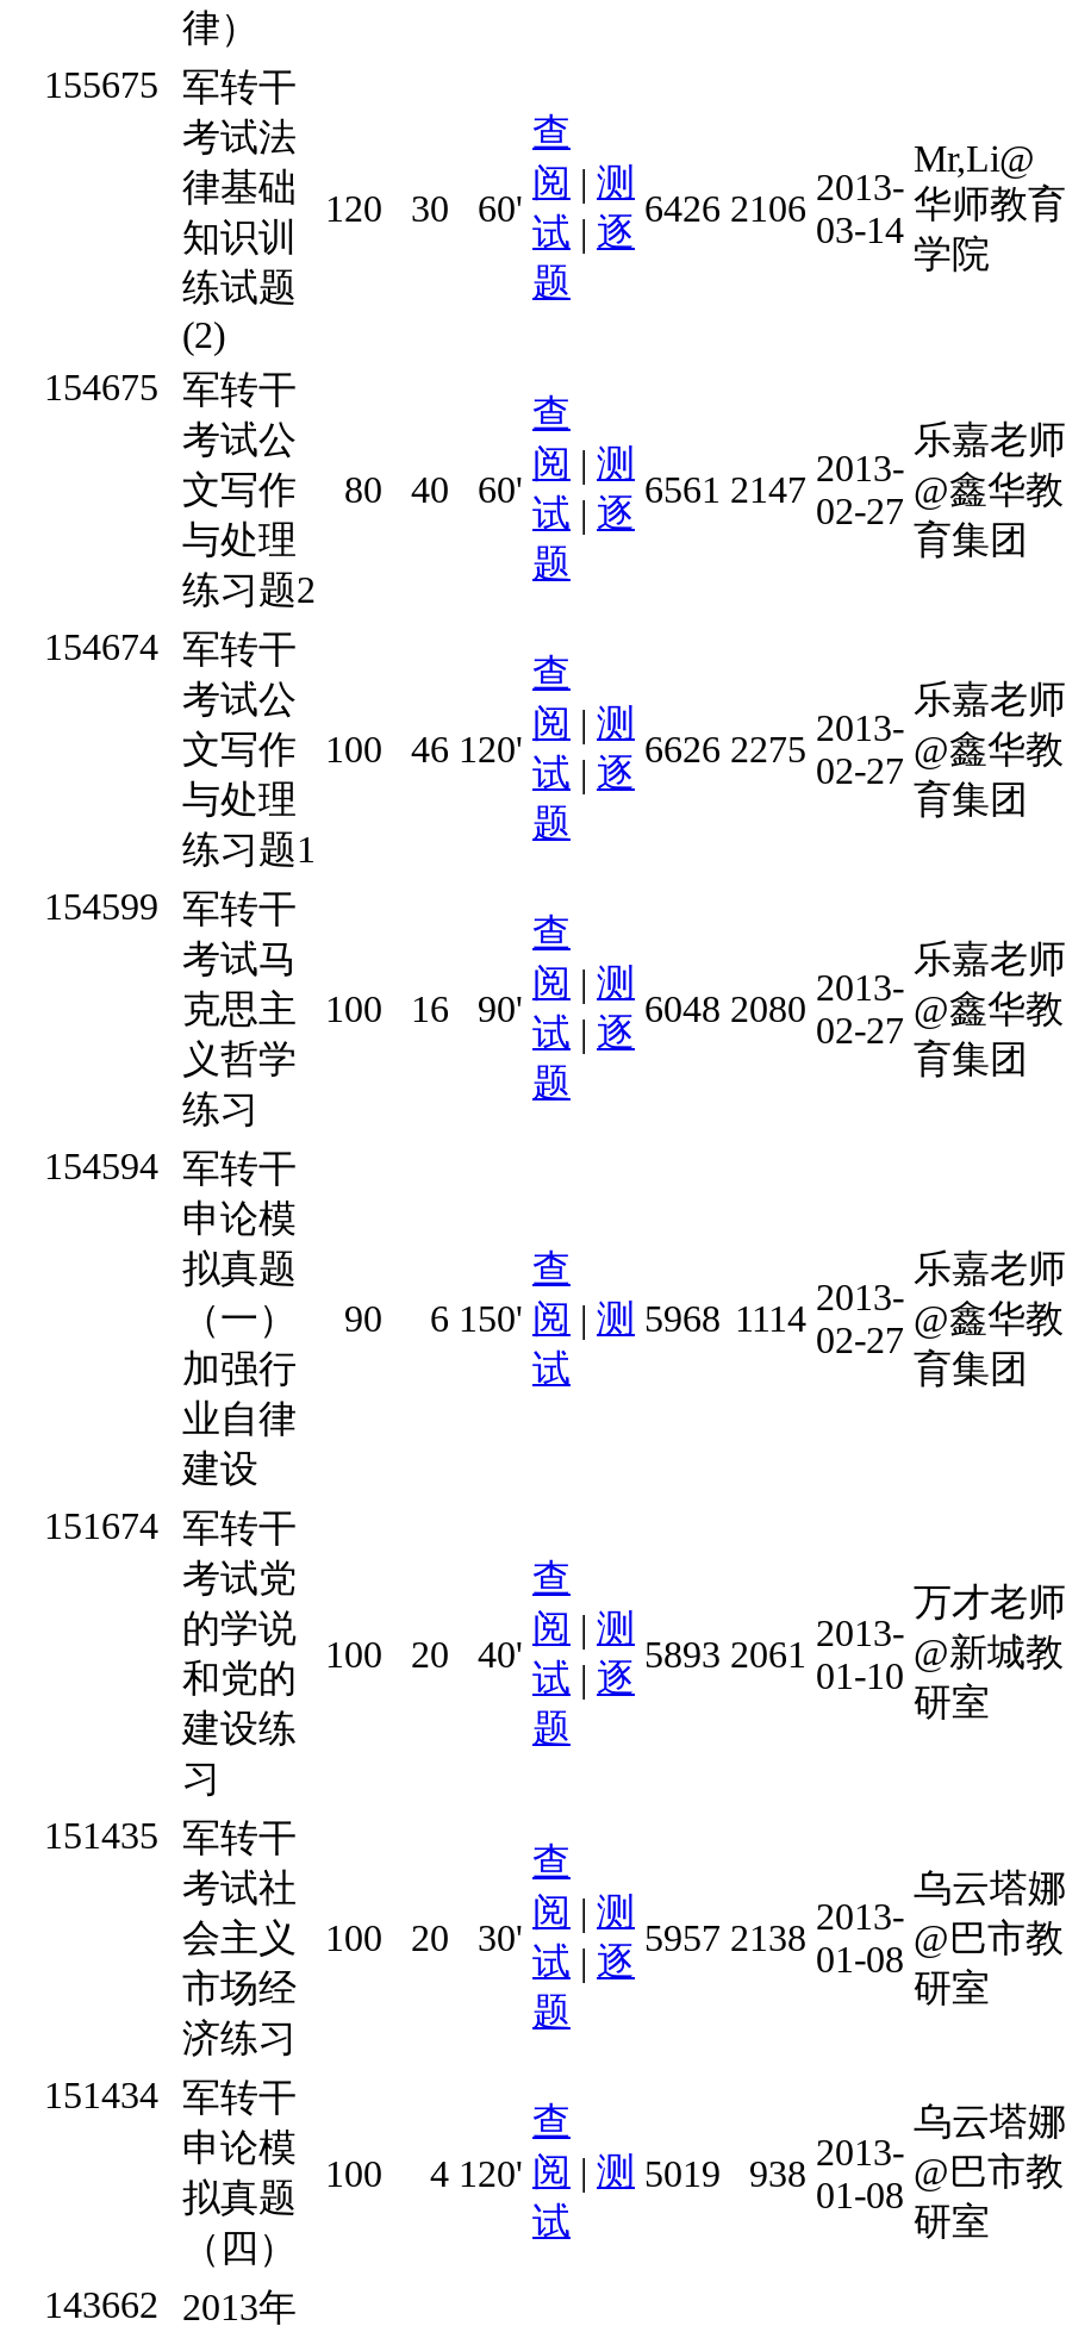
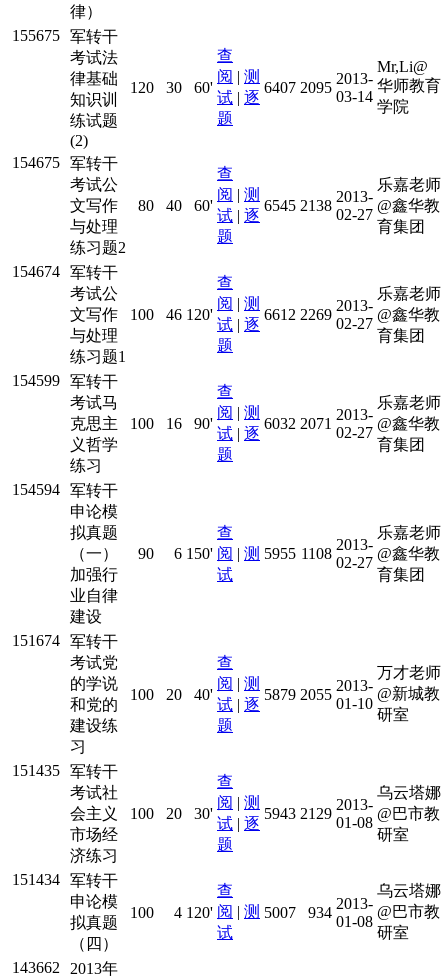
- 6426 2106
+ 6407 2095

- 6561 2147
+ 6545 2138

- 6626 2275
+ 6612 2269

- 6048 2080
+ 6032 2071

- 5968 1114
+ 5955 1108

- 5893 2061
+ 5879 2055

- 5957 2138
+ 5943 2129

- 5019
+ 5007

- 938
+ 934
